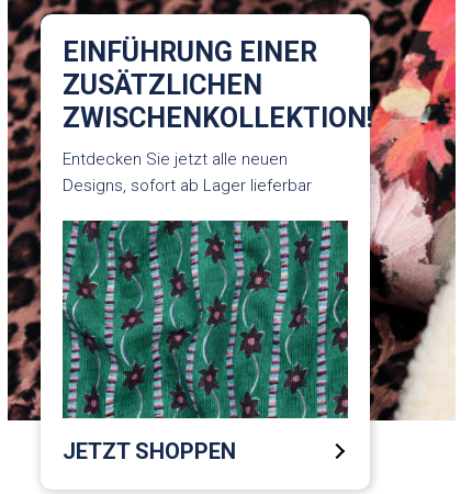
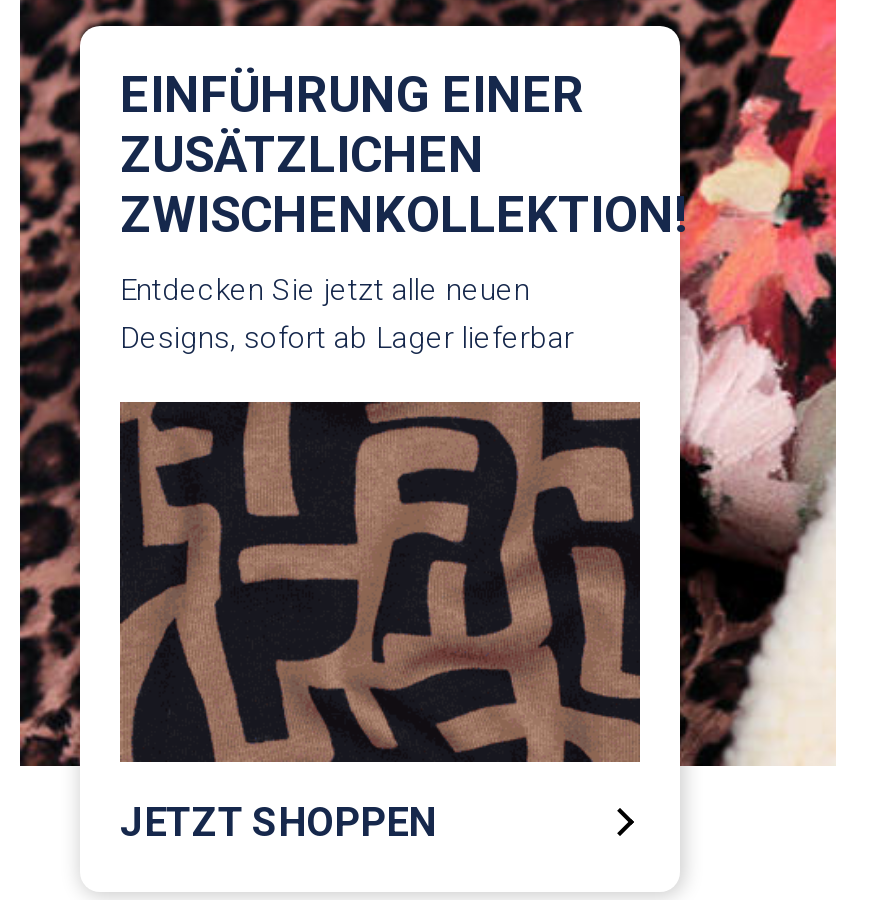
- [image]
+ [image]
